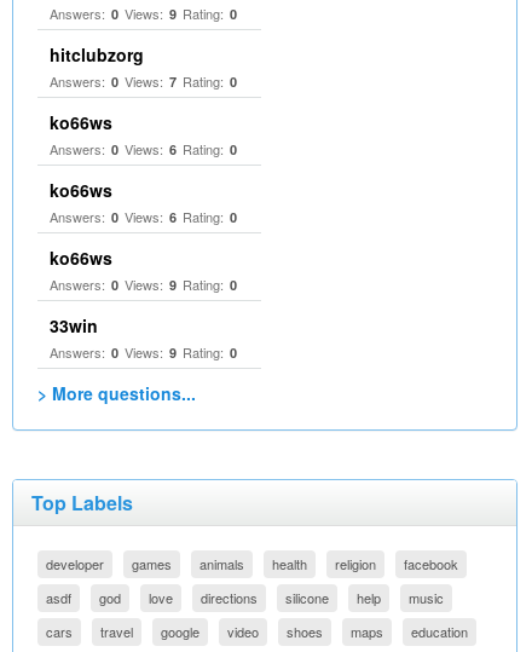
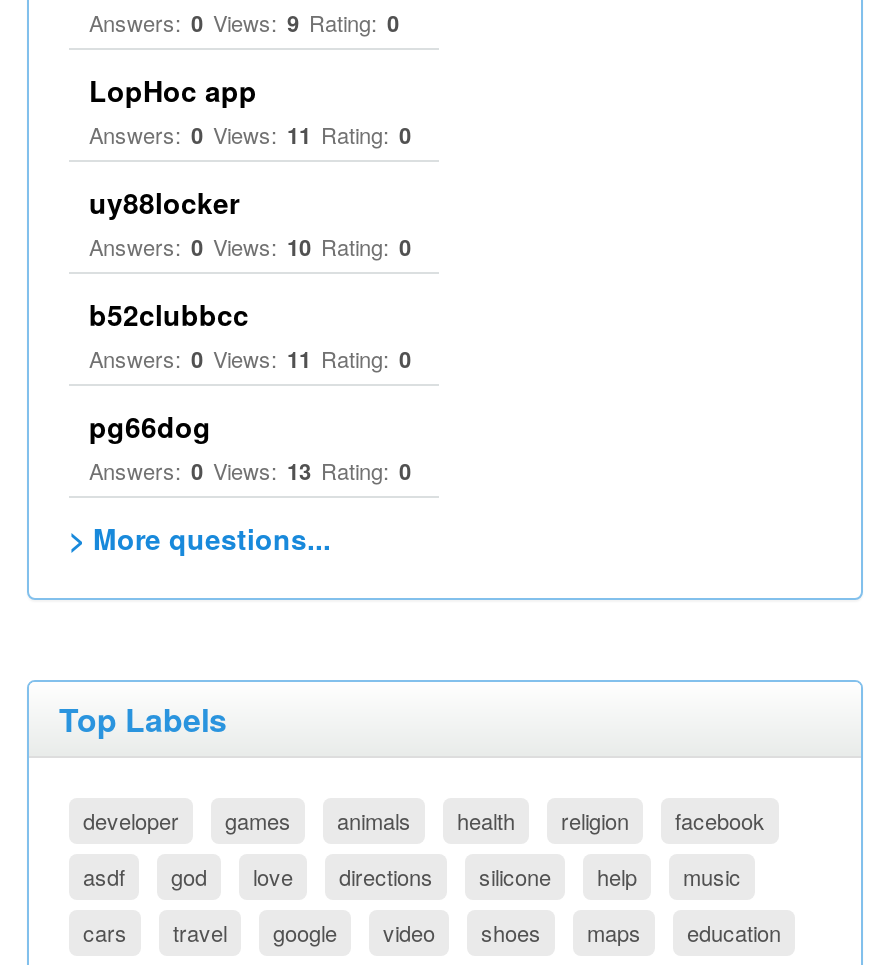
- hitclubzorg
- Answers: 0 Views: 7 Rating: 0
- ko66ws
- Answers: 0 Views: 6 Rating: 0
- ko66ws
- Answers: 0 Views: 6 Rating: 0
- ko66ws
- Answers: 0 Views: 9 Rating: 0
- 33win
- Answers: 0 Views: 9 Rating: 0
+ LopHoc app
+ Answers: 0 Views: 11 Rating: 0
+ uy88locker
+ Answers: 0 Views: 10 Rating: 0
+ b52clubbcc
+ Answers: 0 Views: 11 Rating: 0
+ pg66dog
+ Answers: 0 Views: 13 Rating: 0
